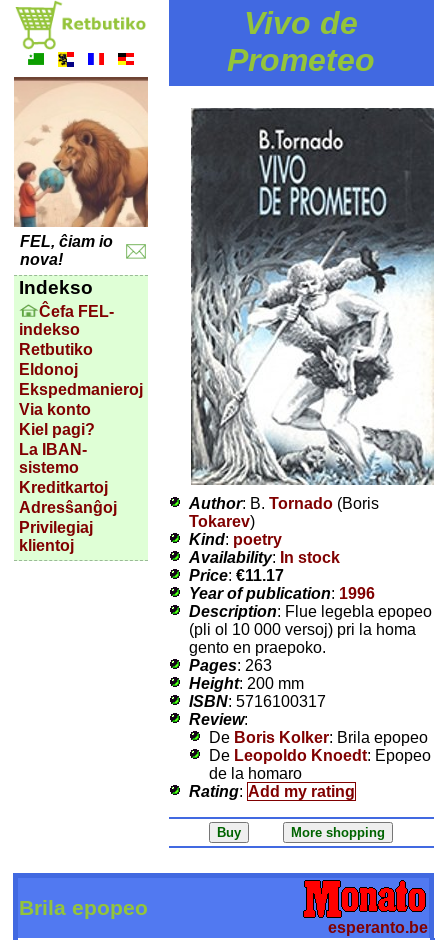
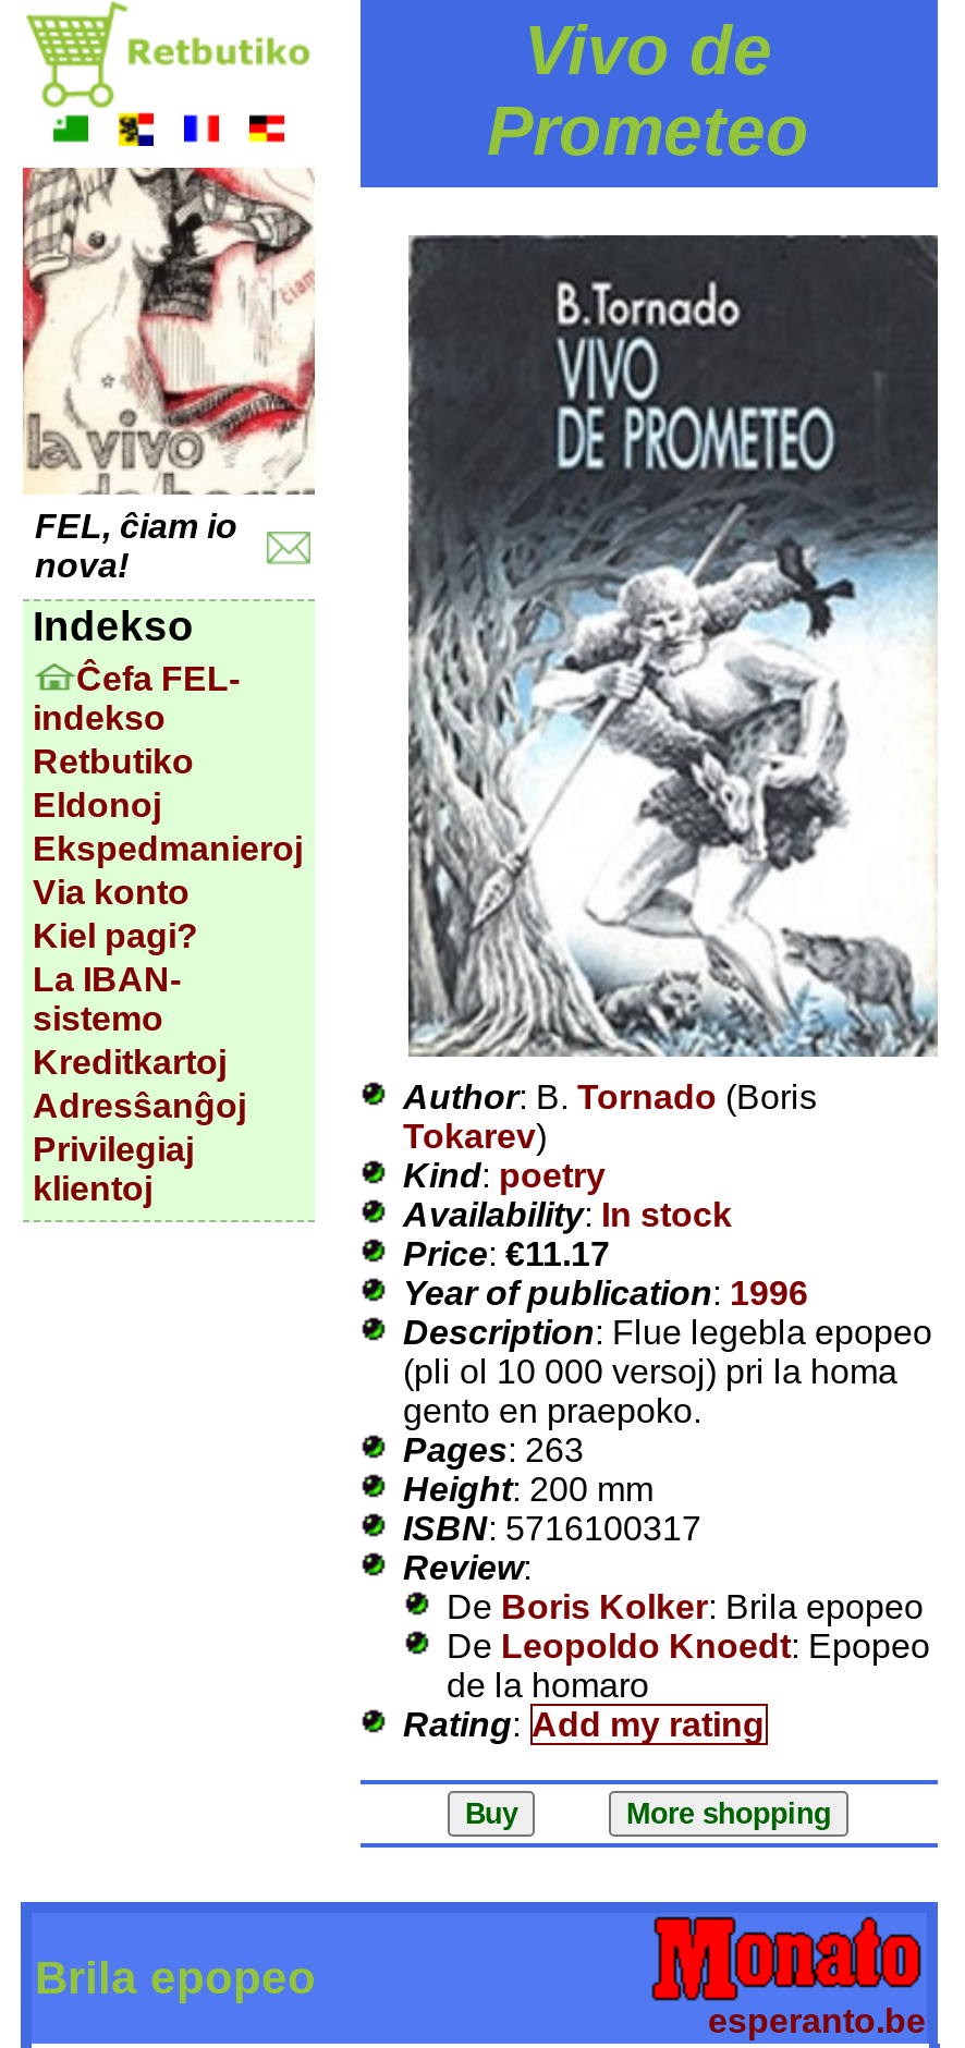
- [image]
+ [image]
